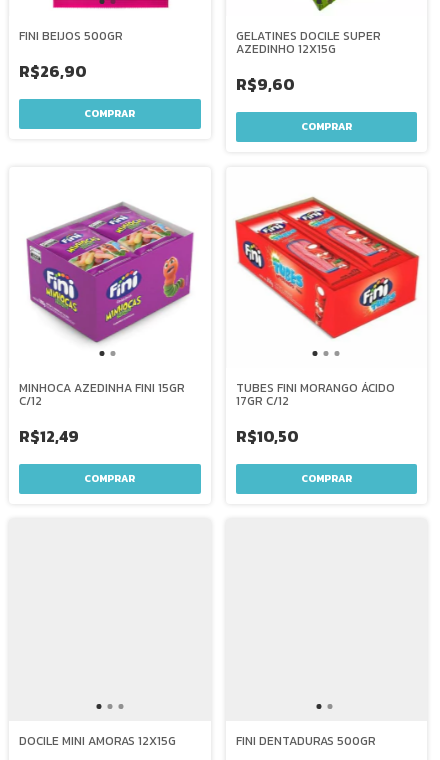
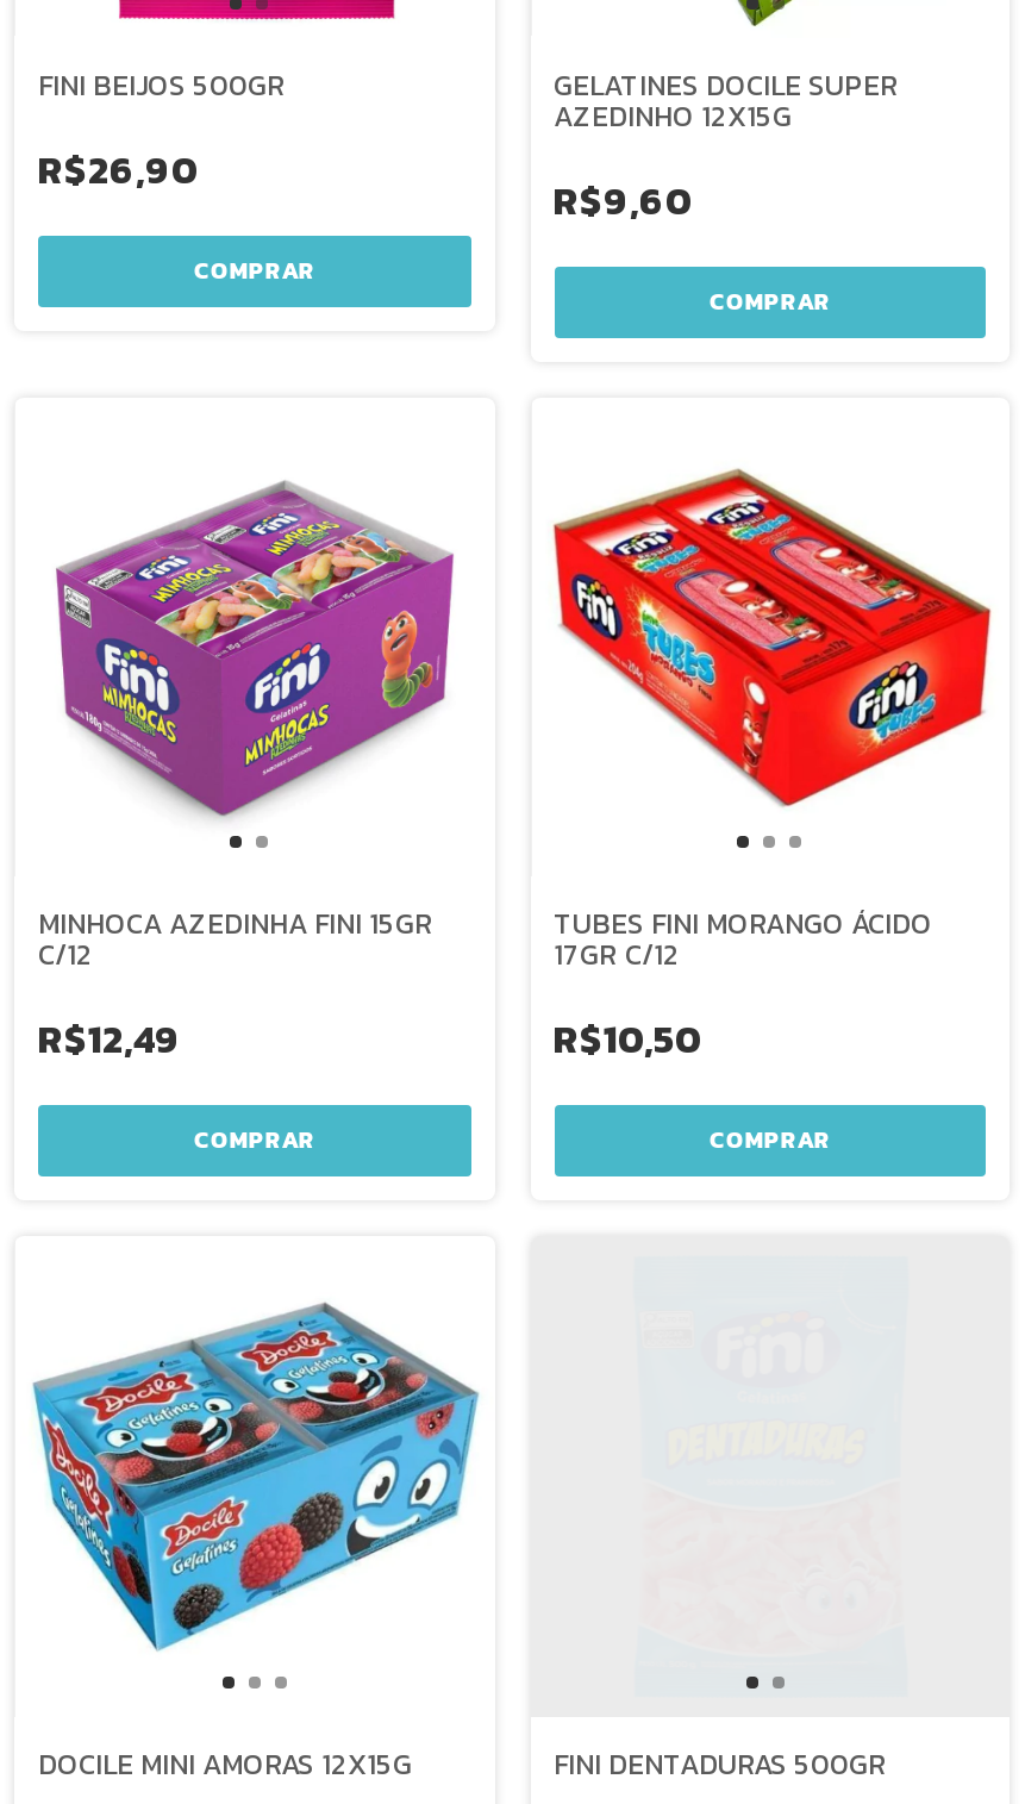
+ [image]
